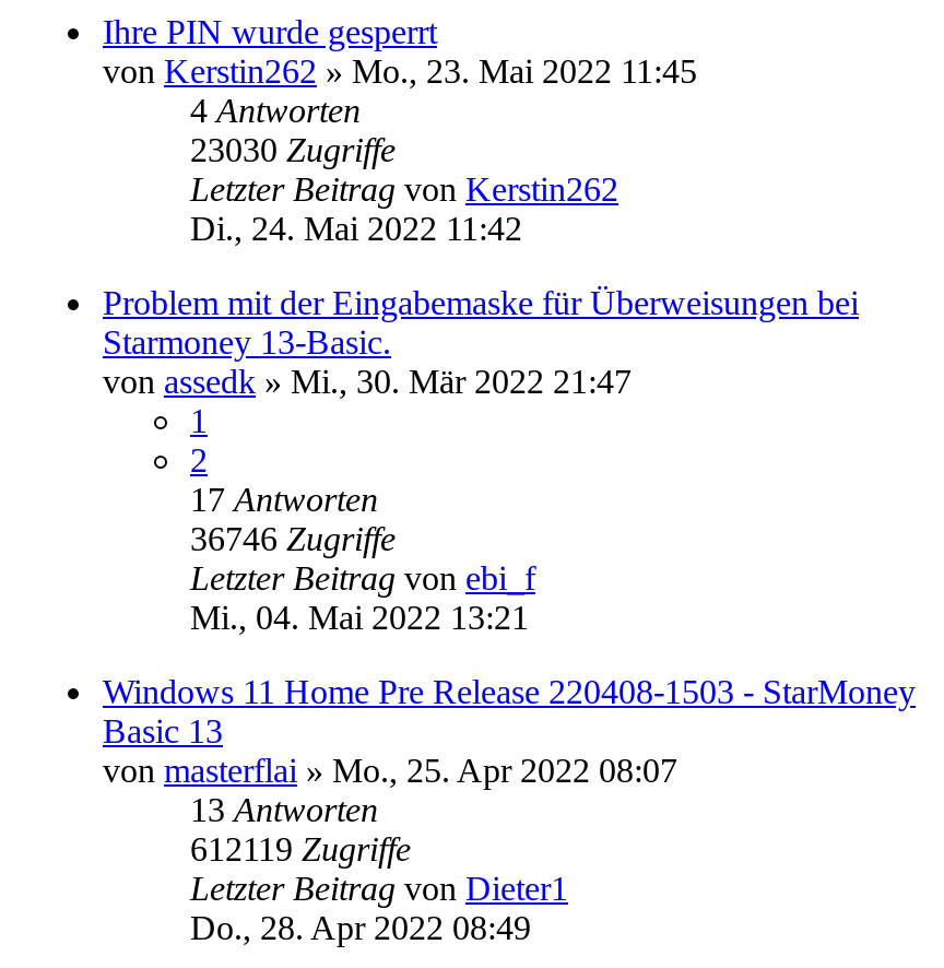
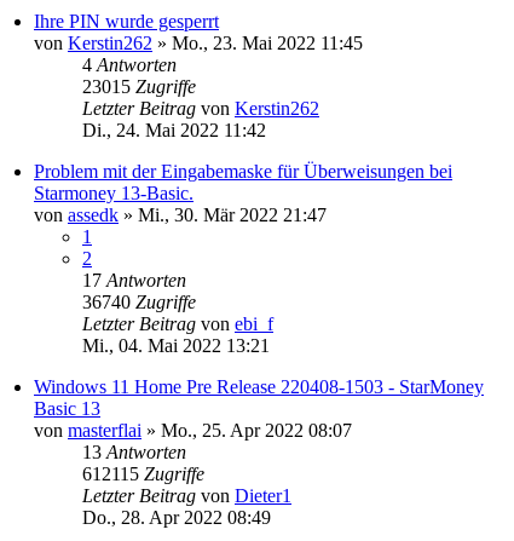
- 23030 Zugriffe
+ 23015 Zugriffe

- 36746 Zugriffe
+ 36740 Zugriffe

- 612119 Zugriffe
+ 612115 Zugriffe
